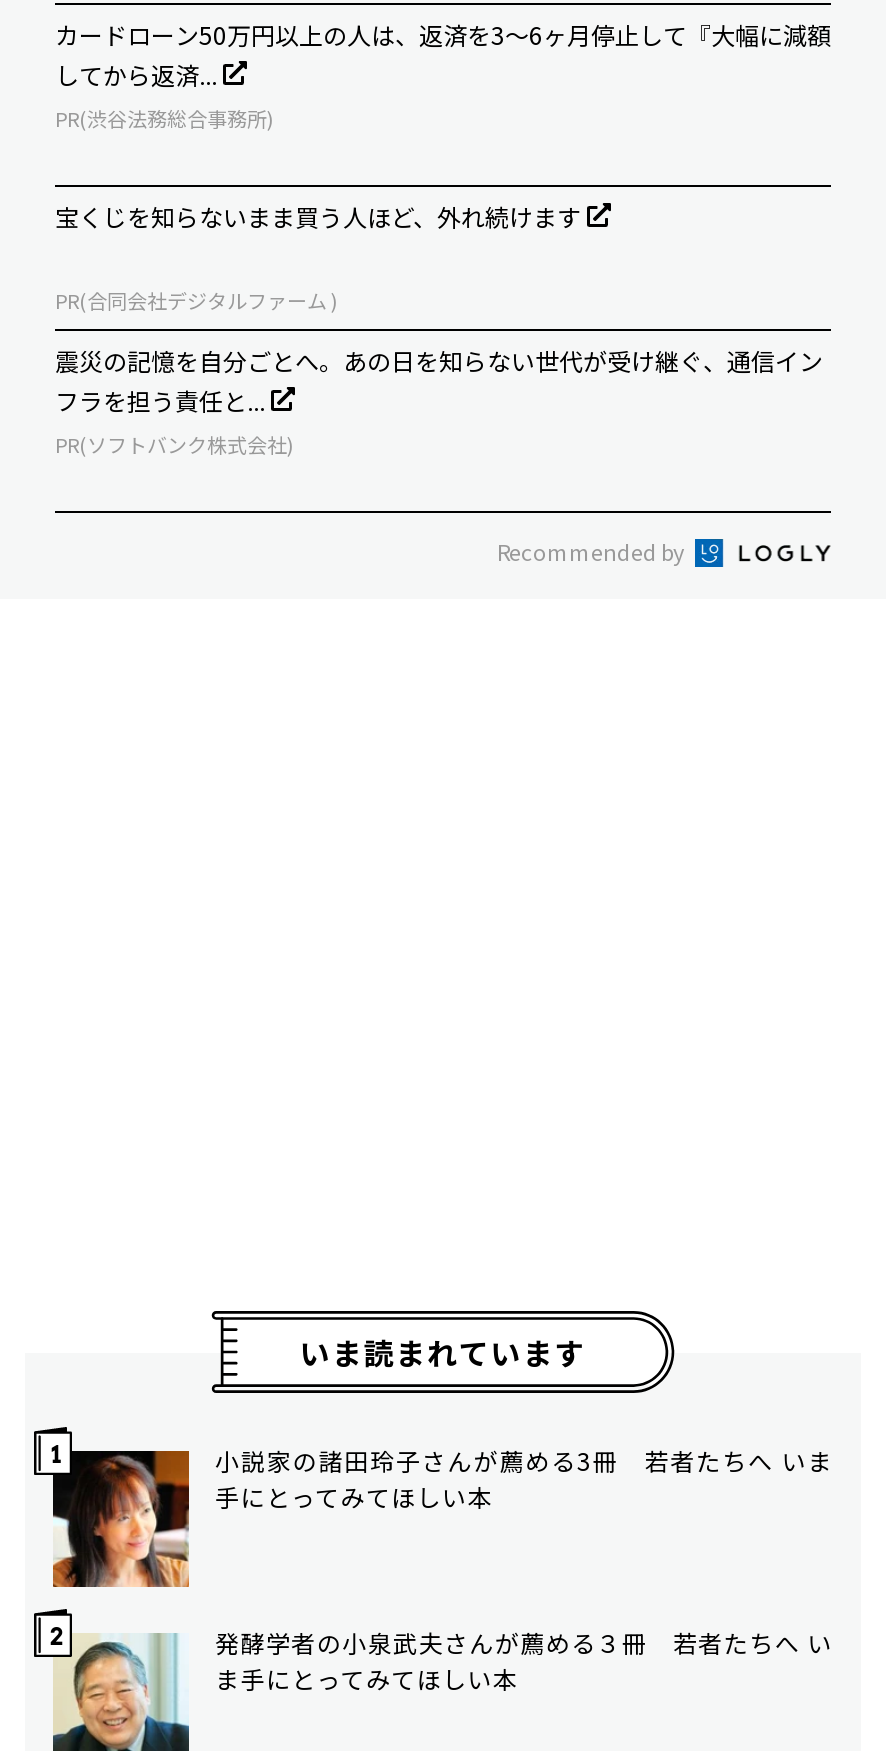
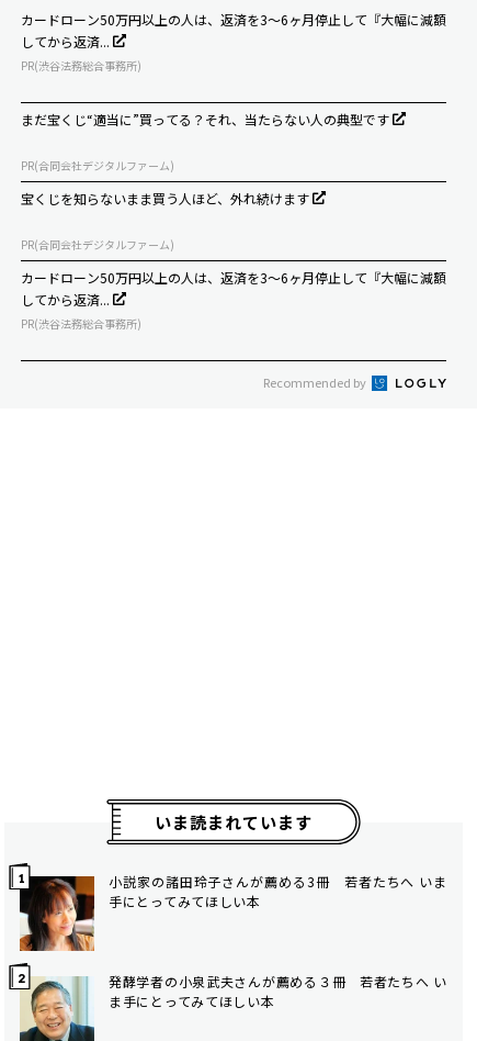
+ まだ宝くじ“適当に”買ってる？それ、当たらない人の典型です
+ PR(合同会社デジタルファーム)

- PR(合同会社デジタルファーム )
+ PR(合同会社デジタルファーム)

- 震災の記憶を自分ごとへ。あの日を知らない世代が受け継ぐ、通信イン
- フラを担う責任と...
- PR(ソフトバンク株式会社)
+ カードローン50万円以上の人は、返済を3～6ヶ月停止して『大幅に減額
+ してから返済...
+ PR(渋谷法務総合事務所)
